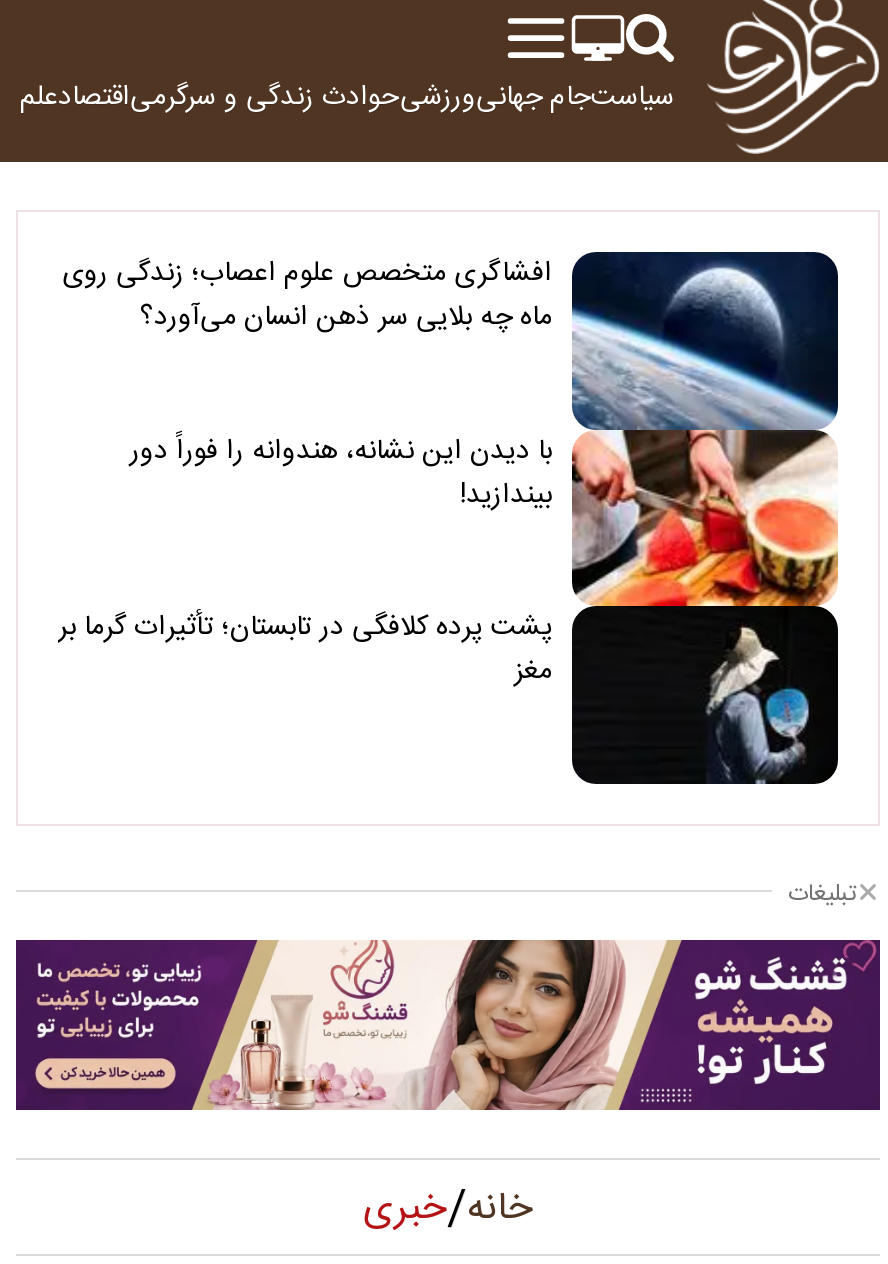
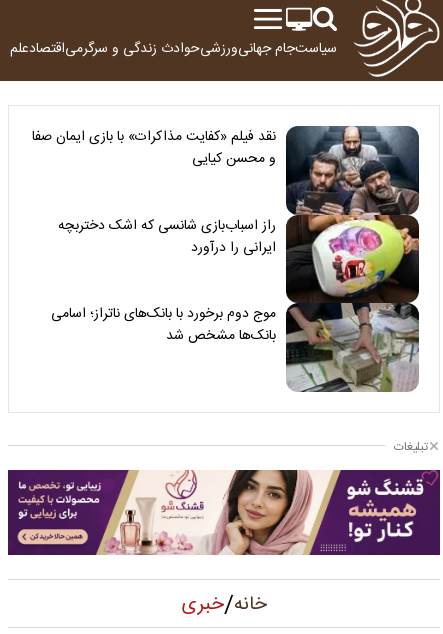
- [image]
- افشاگری متخصص علوم اعصاب؛ زندگی روی
- ماه چه بلایی سر ذهن انسان می‌آورد؟
+ [image]
+ نقد فیلم «کفایت مذاکرات» با بازی ایمان صفا
+ و محسن کیایی

- با دیدن این نشانه، هندوانه را فوراً دور
- بیندازید!
+ راز اسباب‌بازی شانسی که اشک دختربچه
+ ایرانی را درآورد

- پشت پرده کلافگی در تابستان؛ تأثیرات گرما بر
- مغز
+ موج دوم برخورد با بانک‌های ناتراز؛ اسامی
+ بانک‌ها مشخص شد
